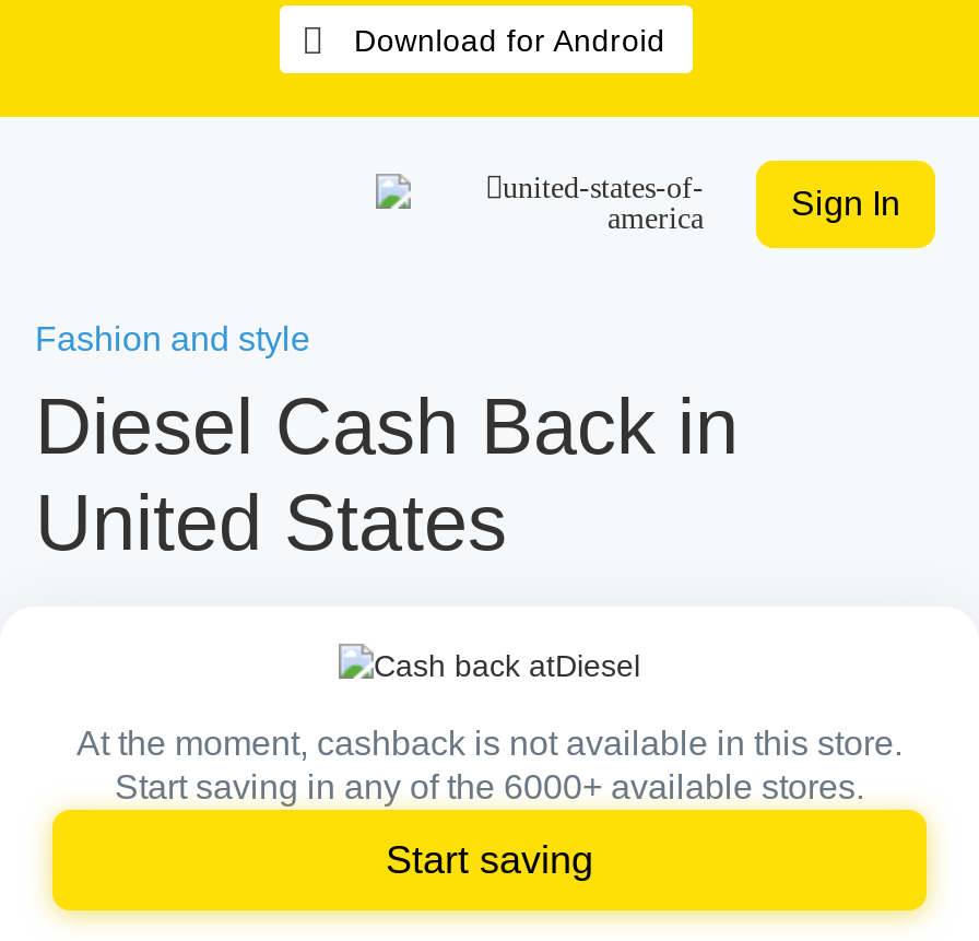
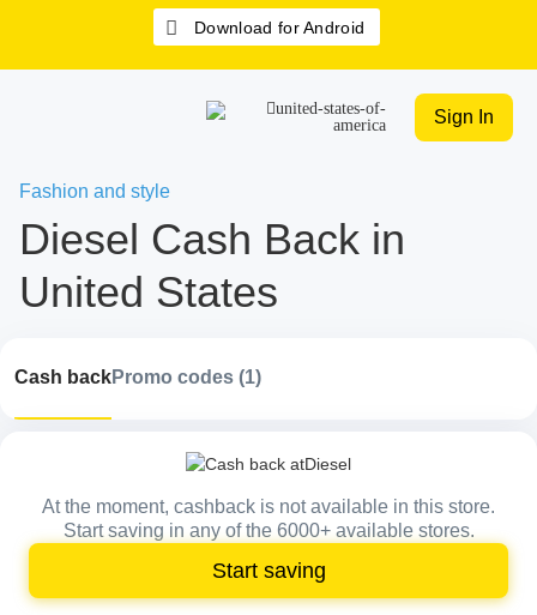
+ Cash backPromo codes (1)
